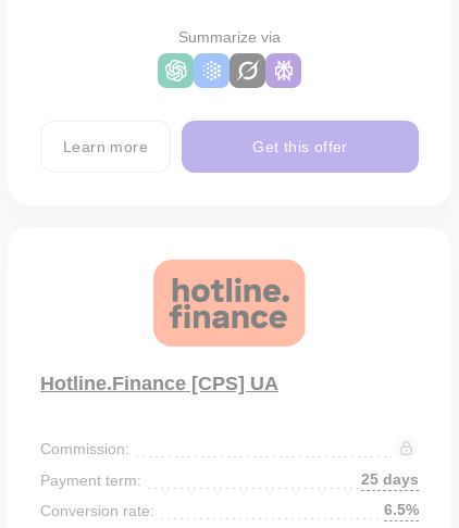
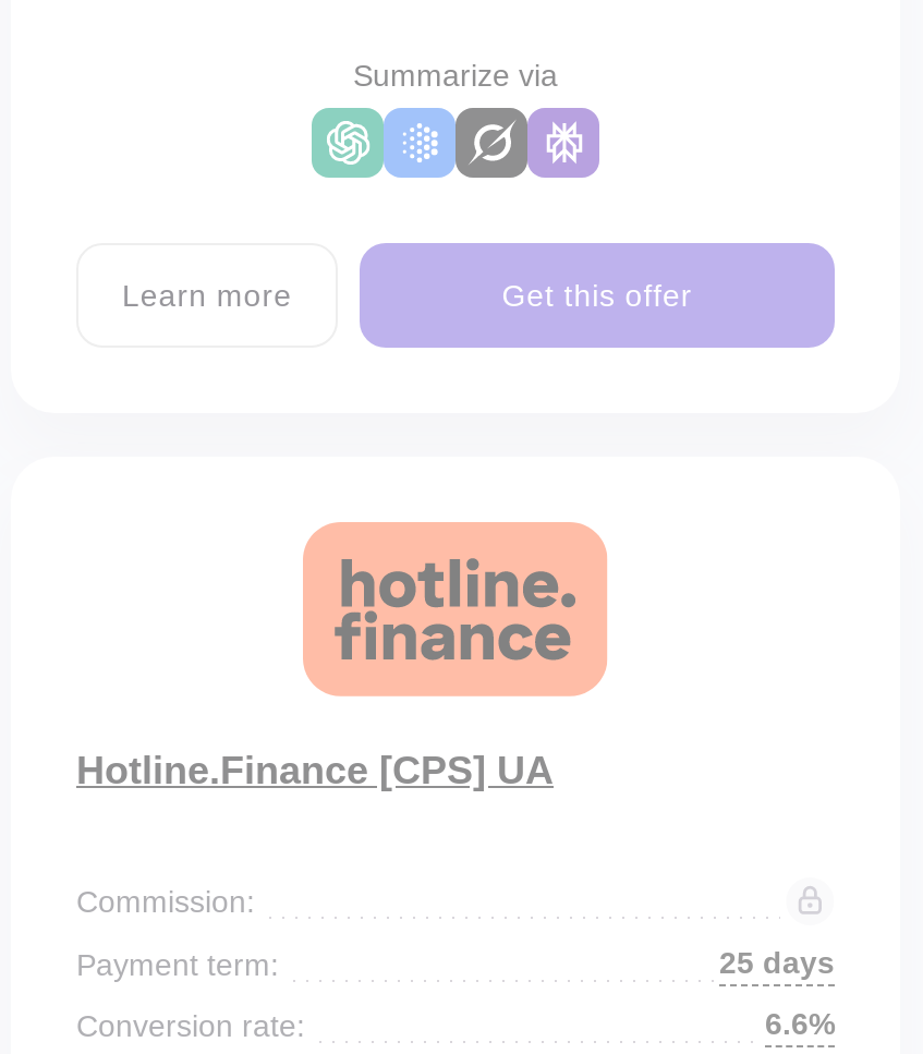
- 6.5%
+ 6.6%
